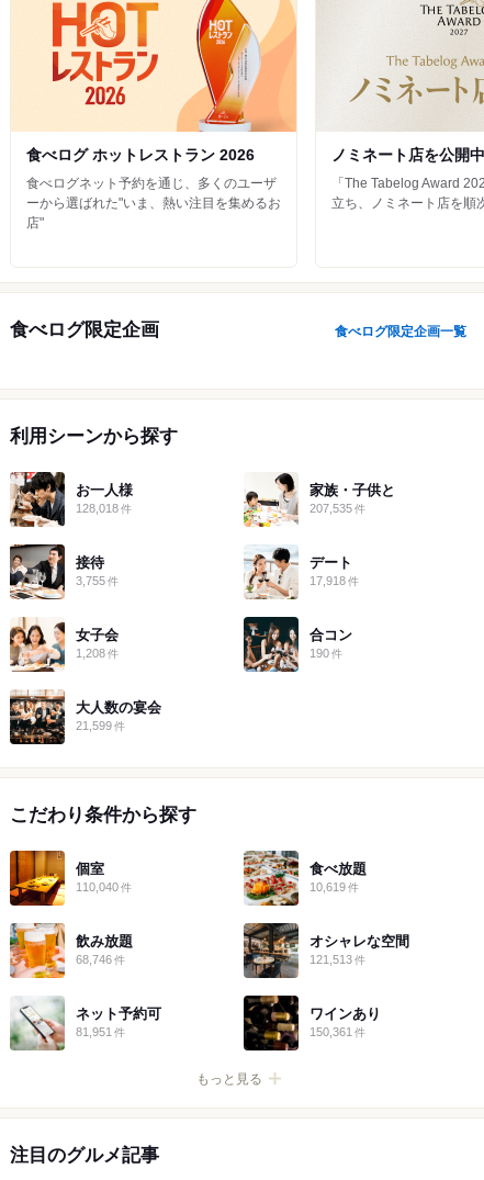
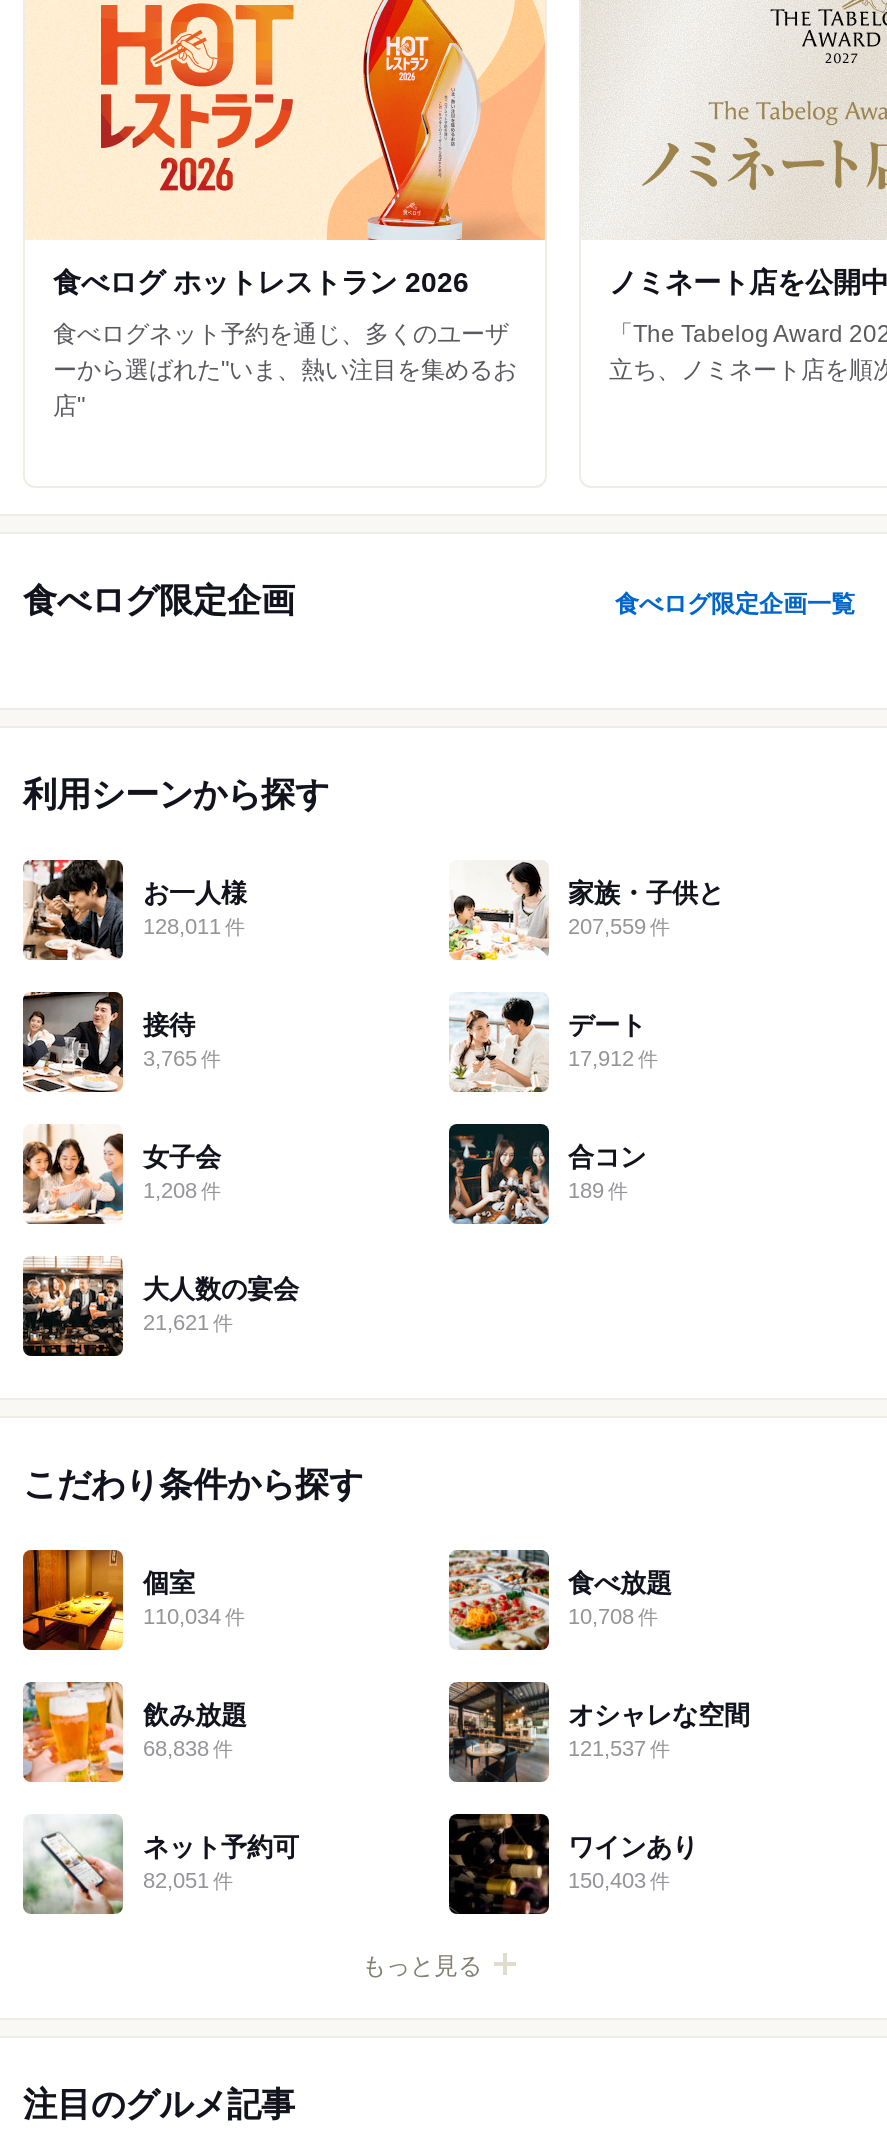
- 128,018 件
+ 128,011 件

- 207,535 件
+ 207,559 件

- 3,755 件
+ 3,765 件

- 17,918 件
+ 17,912 件

- 190 件
+ 189 件

- 21,599 件
+ 21,621 件

- 110,040 件
+ 110,034 件

- 10,619 件
+ 10,708 件

- 68,746 件
+ 68,838 件

- 121,513 件
+ 121,537 件

- 81,951 件
+ 82,051 件

- 150,361 件
+ 150,403 件
